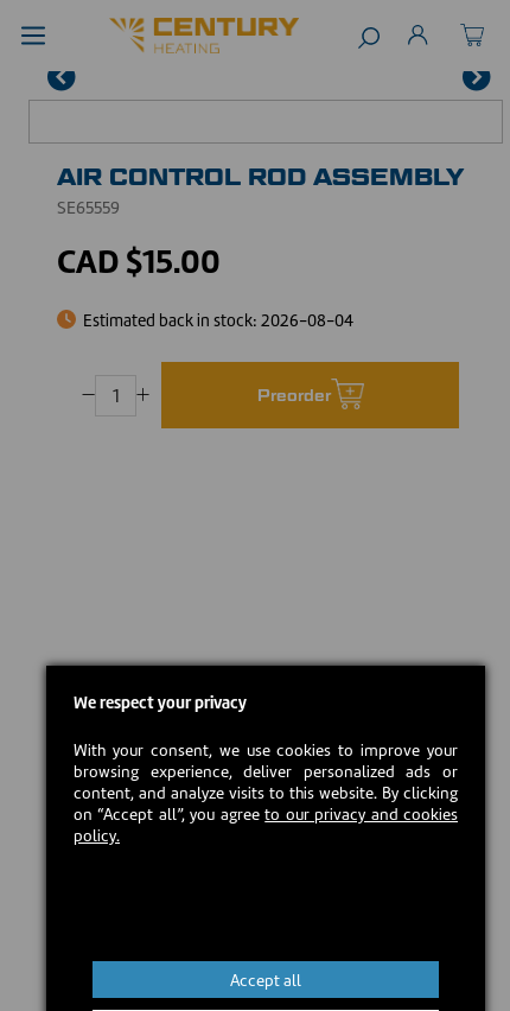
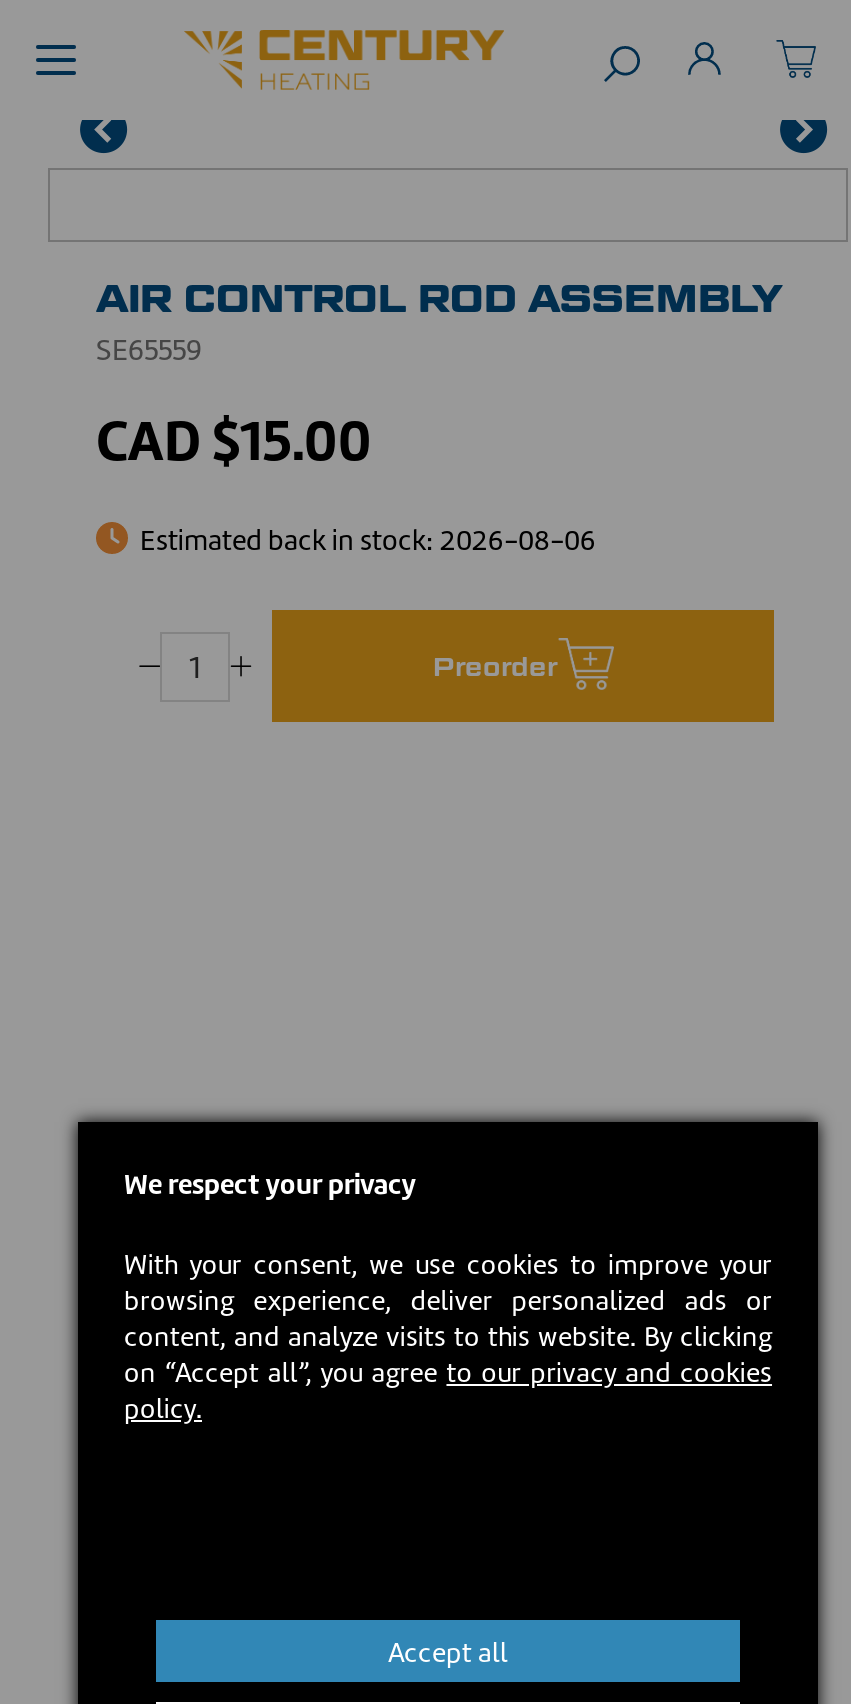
- Estimated back in stock: 2026-08-04
+ Estimated back in stock: 2026-08-06
